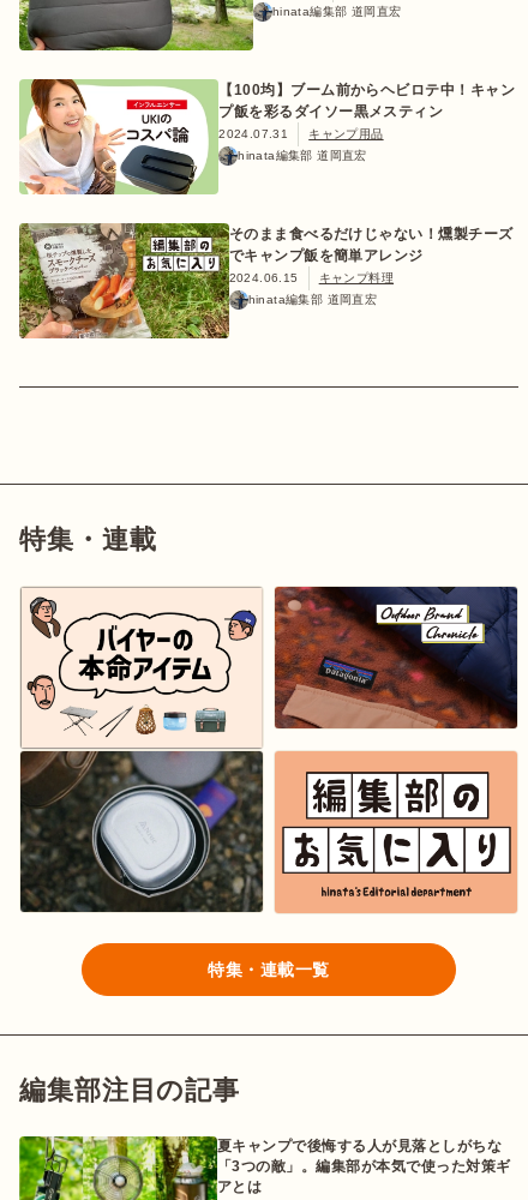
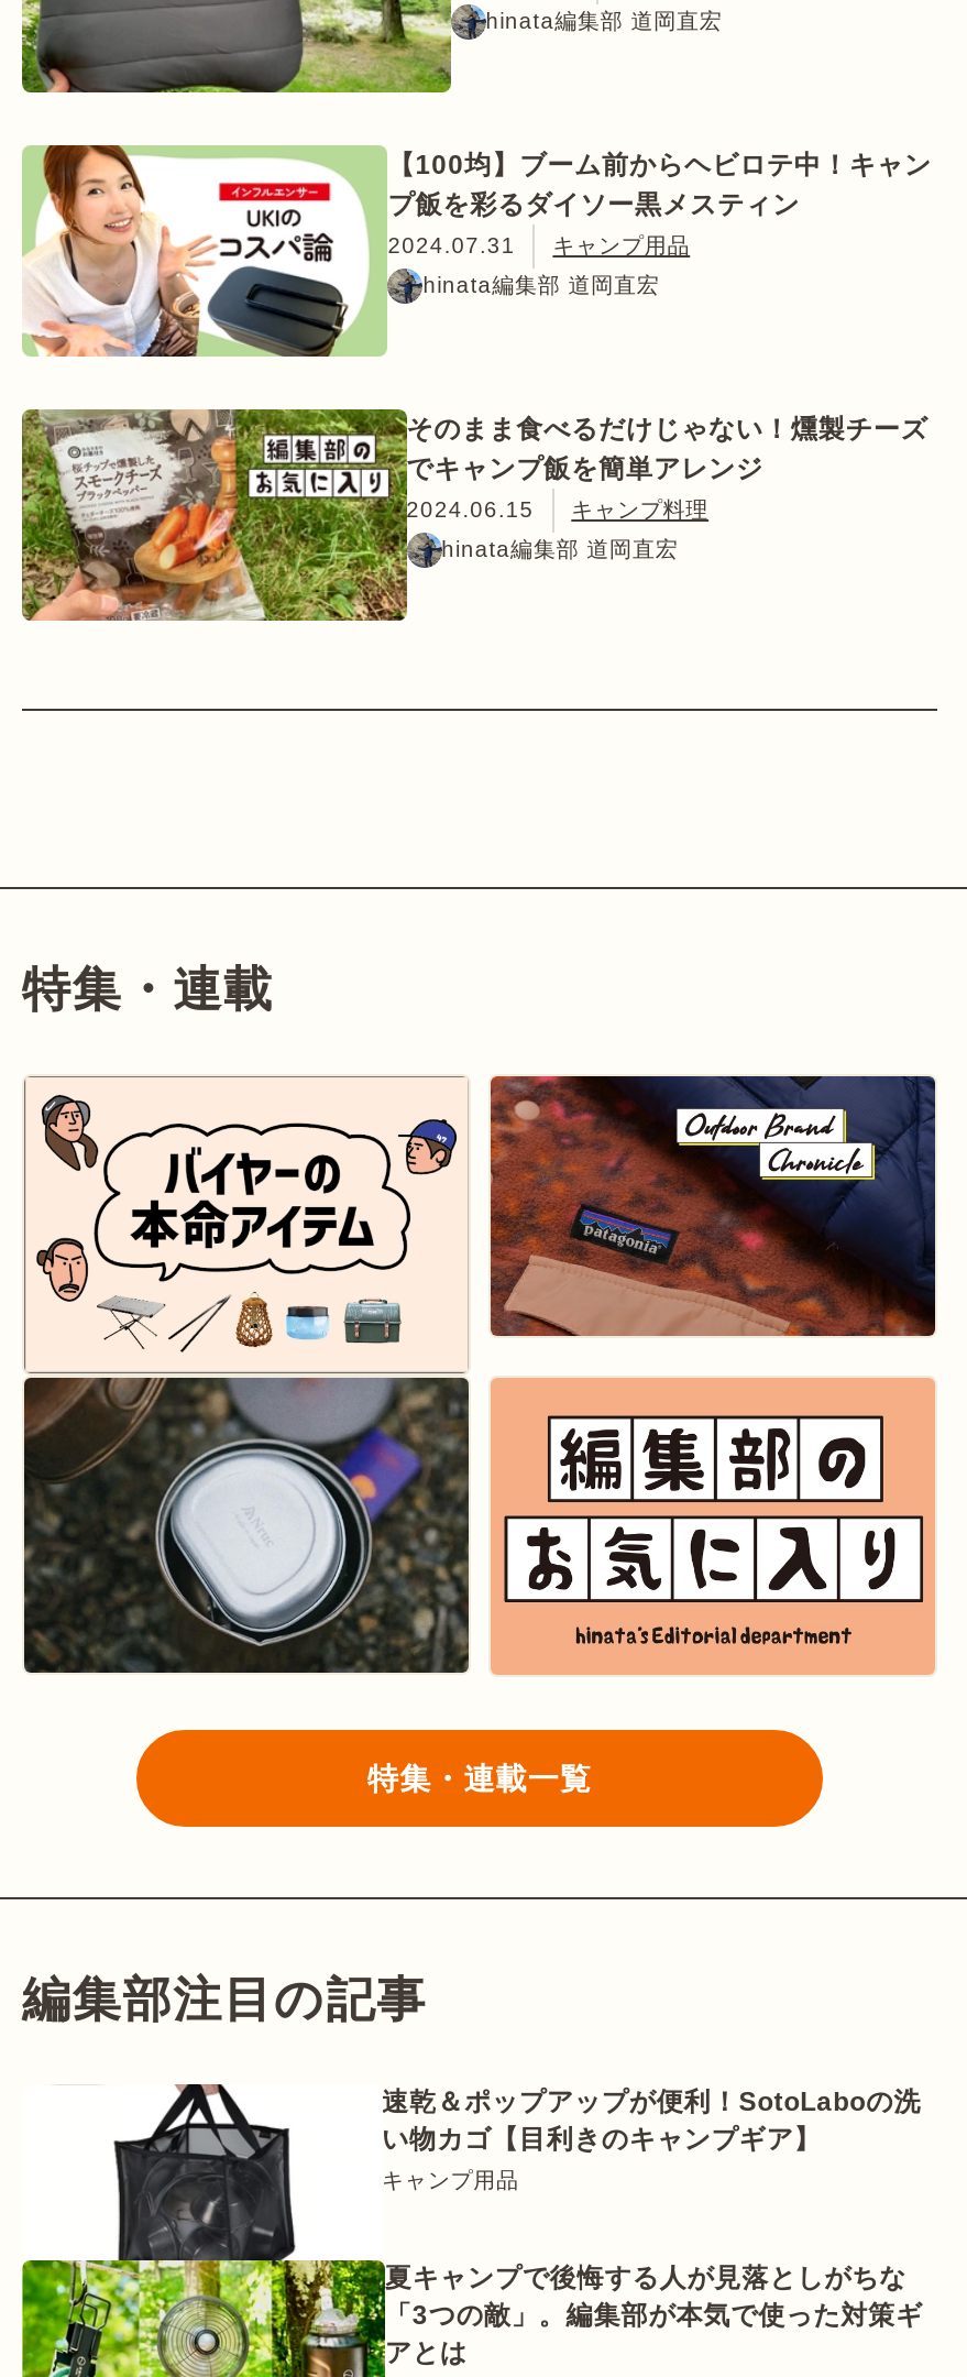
+ [image]
+ 速乾＆ポップアップが便利！SotoLaboの洗
+ い物カゴ【目利きのキャンプギア】
+ キャンプ用品
